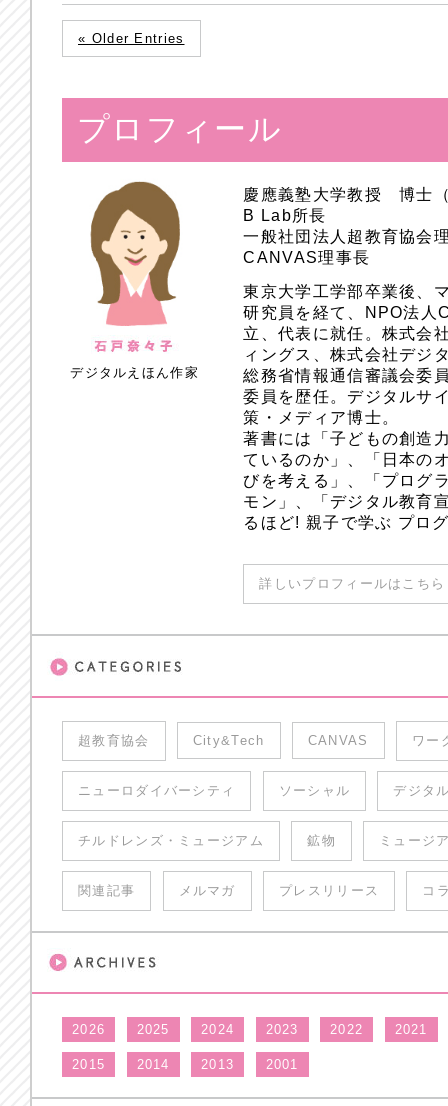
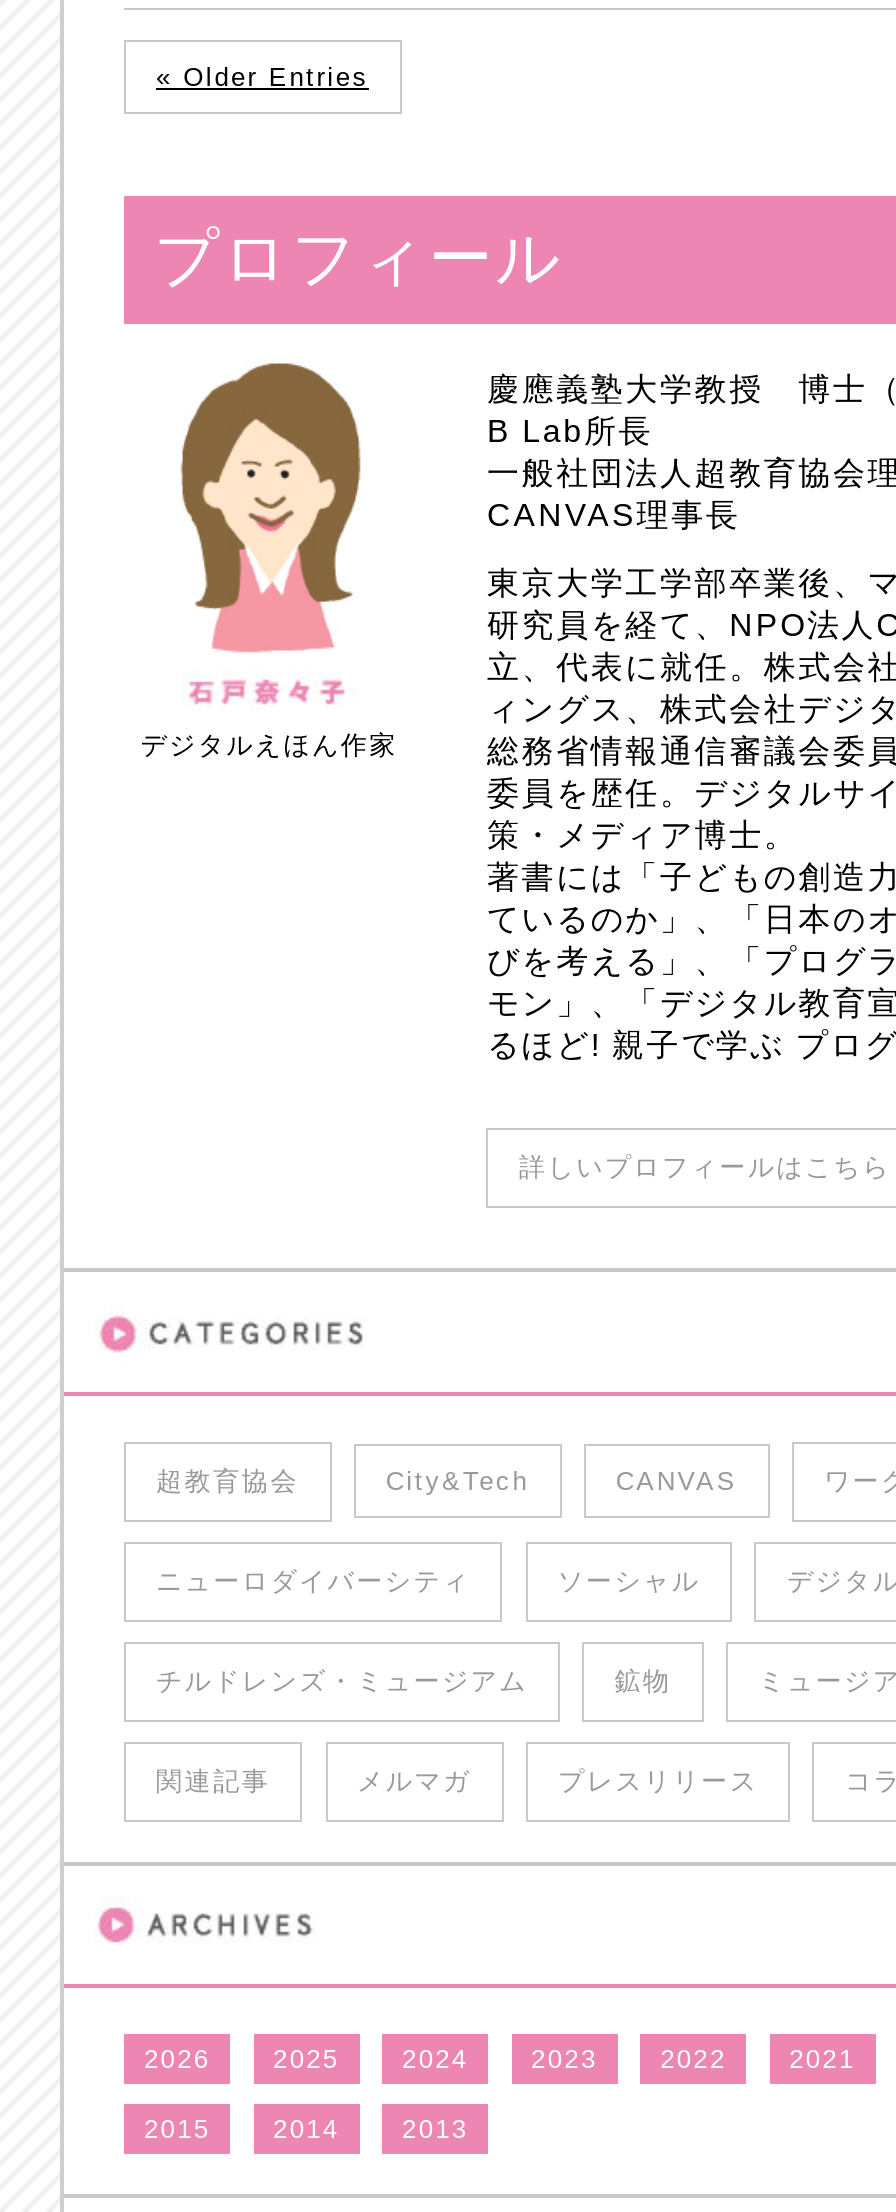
- 2001
